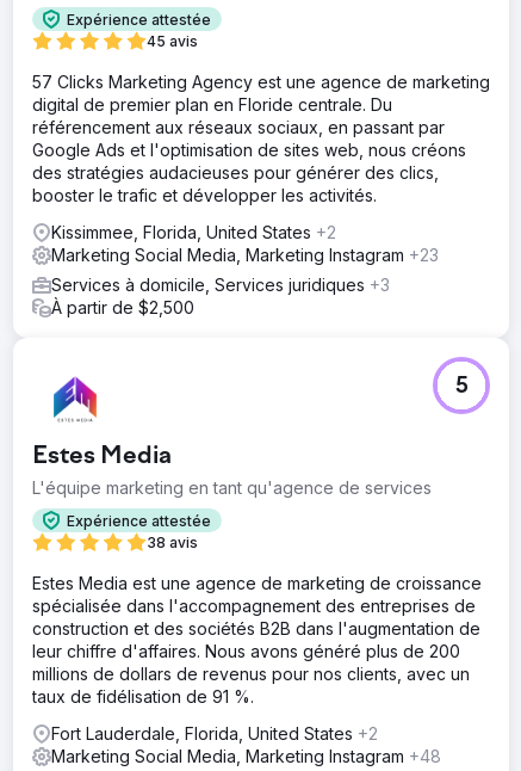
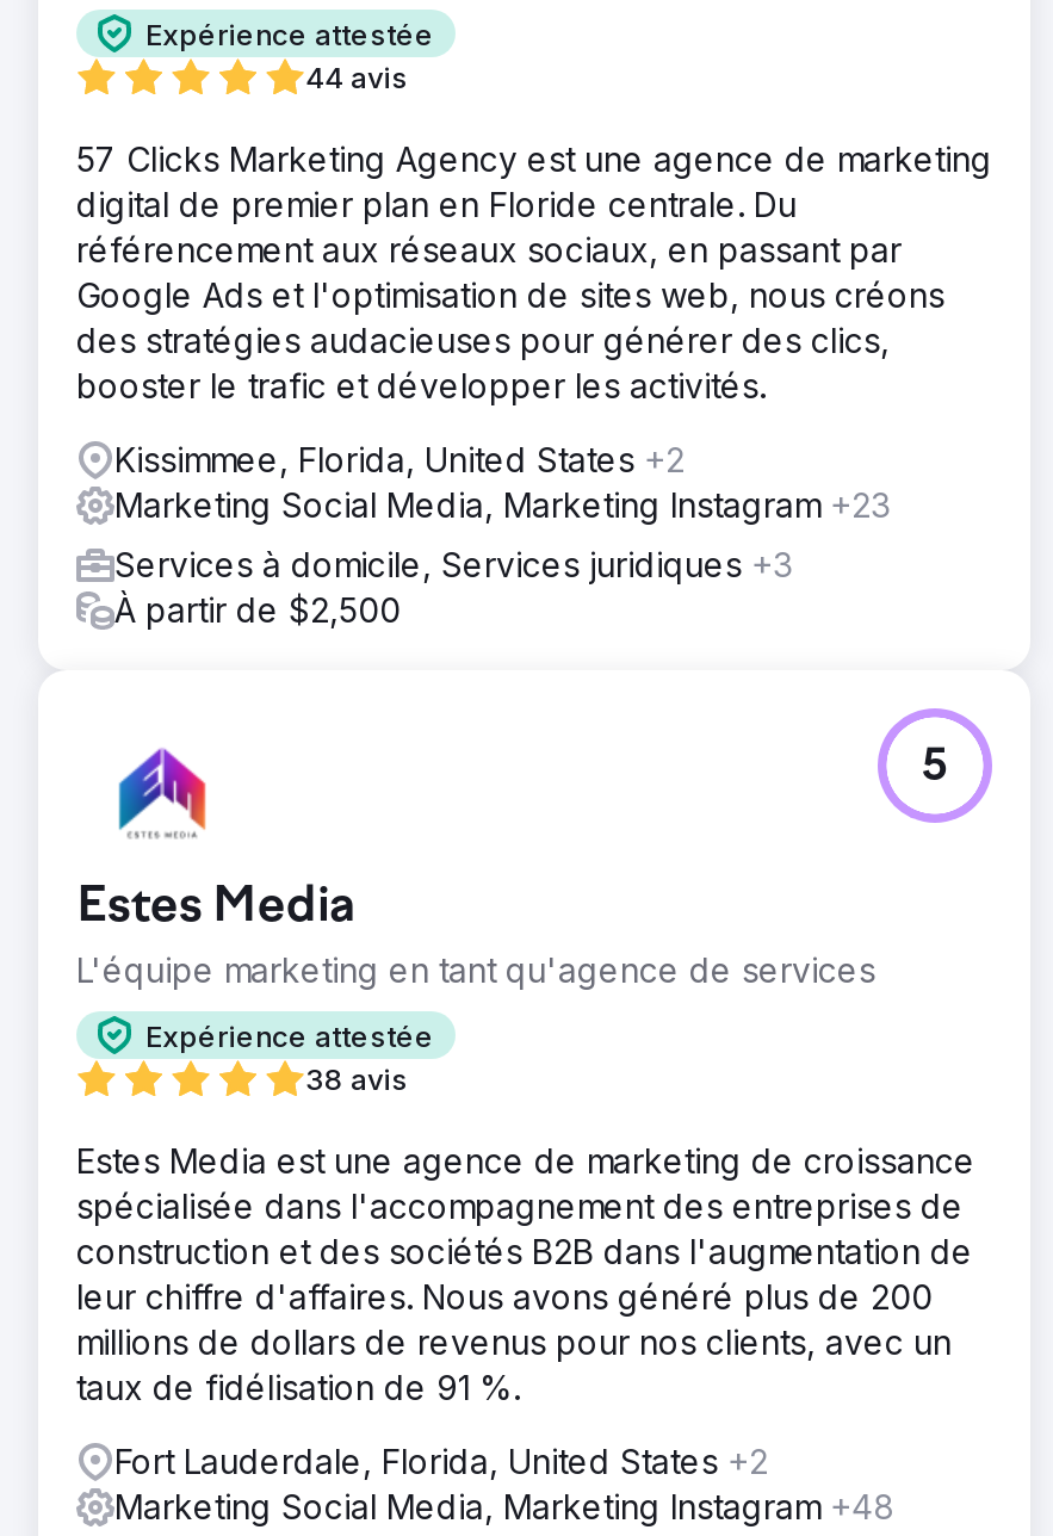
- 45 avis
+ 44 avis
